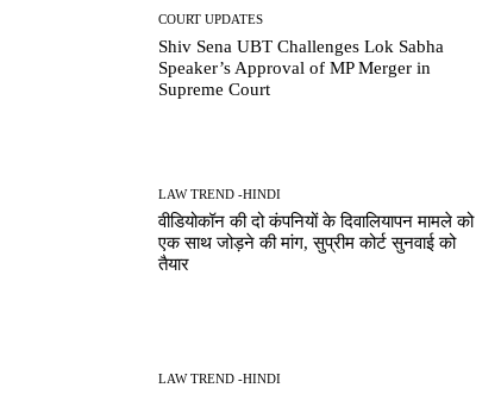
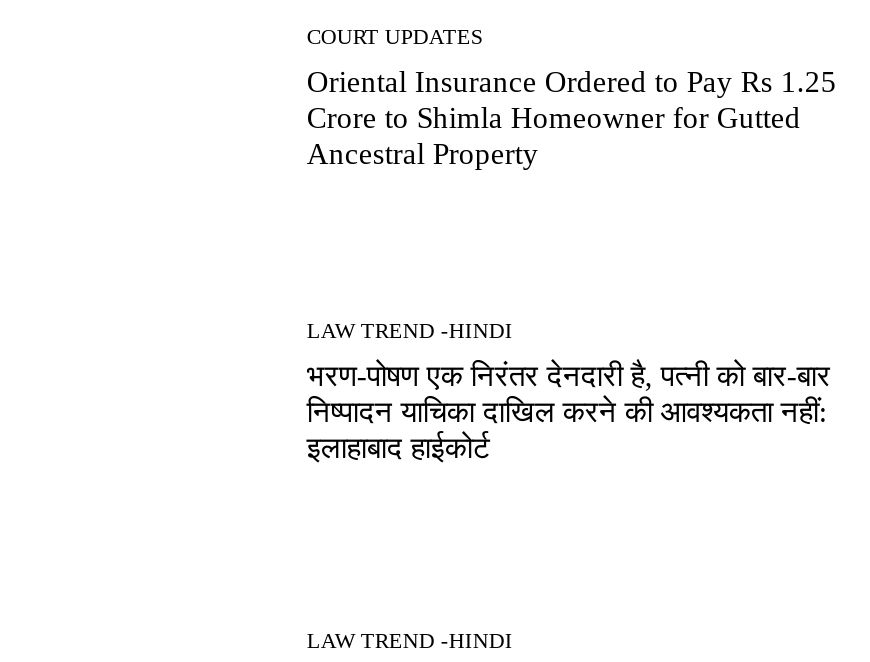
- Shiv Sena UBT Challenges Lok Sabha
- Speaker’s Approval of MP Merger in
- Supreme Court
+ Oriental Insurance Ordered to Pay Rs 1.25
+ Crore to Shimla Homeowner for Gutted
+ Ancestral Property

- वीडियोकॉन की दो कंपनियों के दिवालियापन मामले को
- एक साथ जोड़ने की मांग, सुप्रीम कोर्ट सुनवाई को
- तैयार
+ भरण-पोषण एक निरंतर देनदारी है, पत्नी को बार-बार
+ निष्पादन याचिका दाखिल करने की आवश्यकता नहीं:
+ इलाहाबाद हाईकोर्ट
